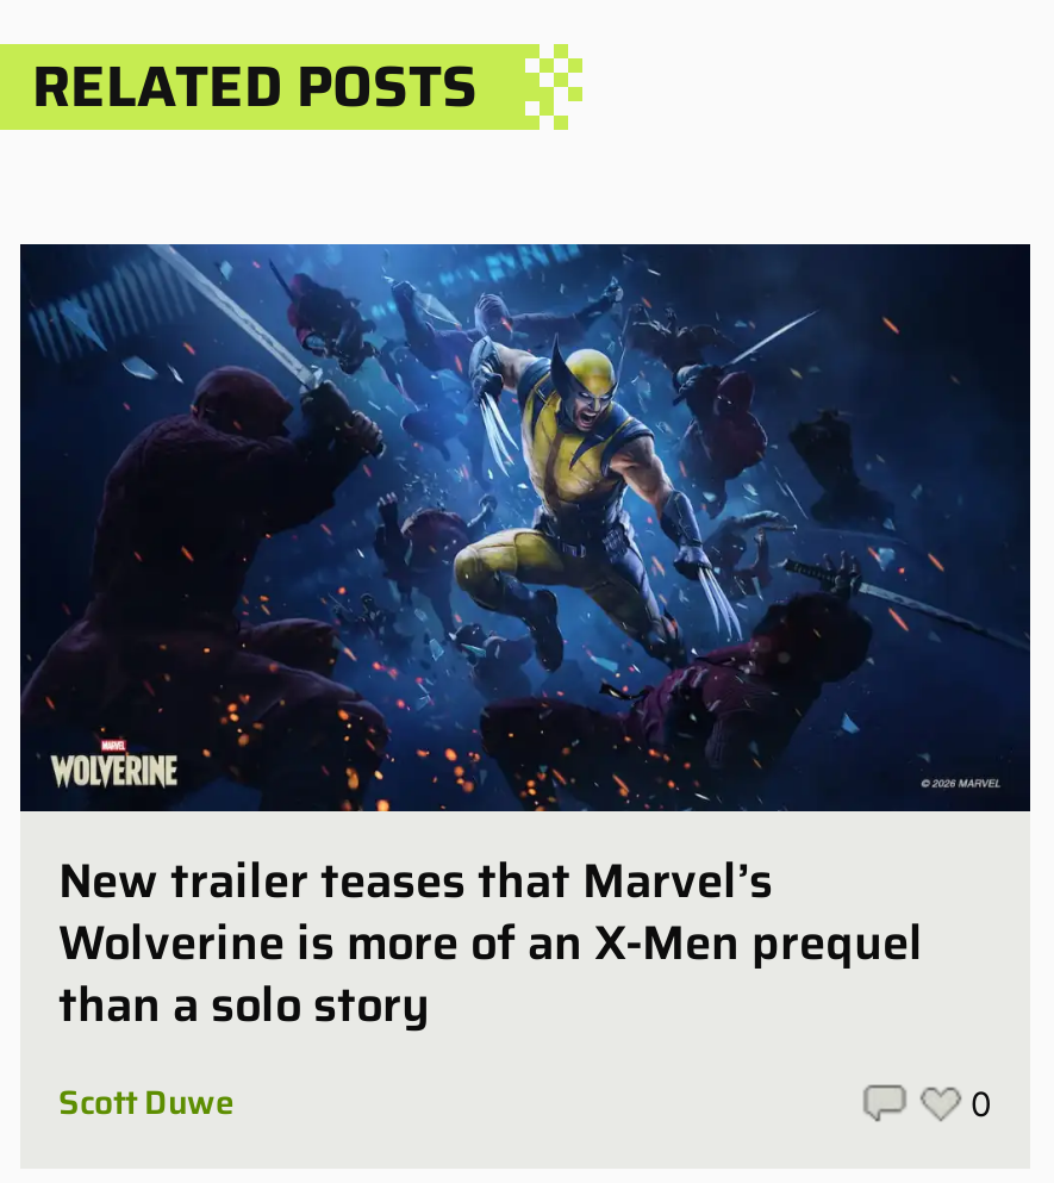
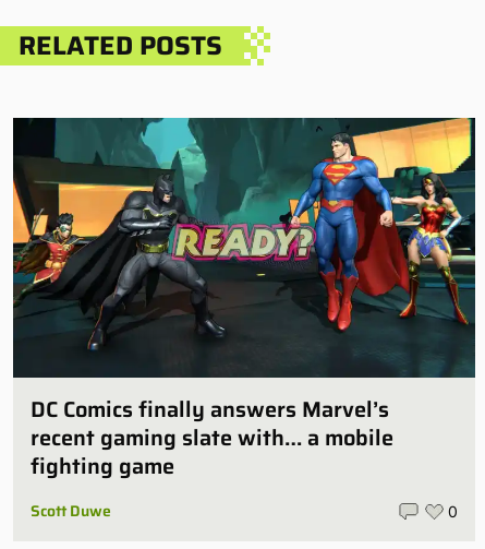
- [image]
- New trailer teases that Marvel’s
- Wolverine is more of an X-Men prequel
- than a solo story
+ [image]
+ DC Comics finally answers Marvel’s
+ recent gaming slate with… a mobile
+ fighting game
